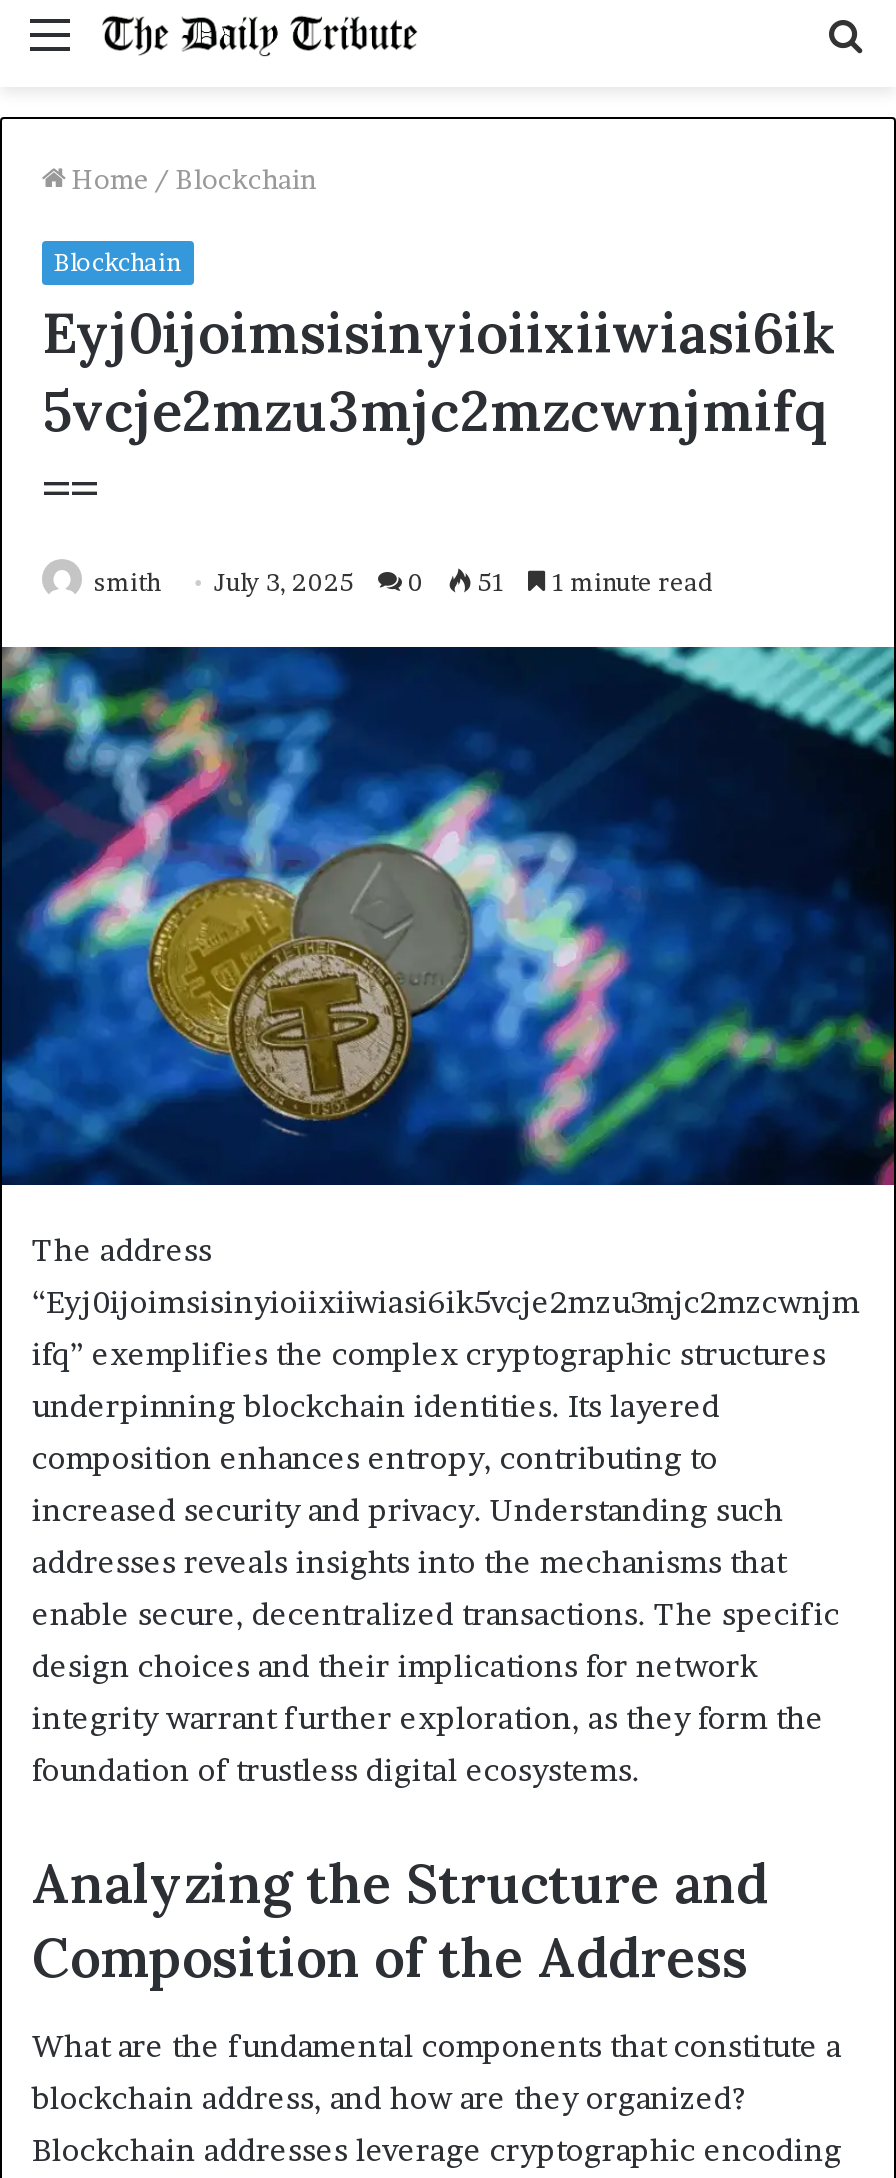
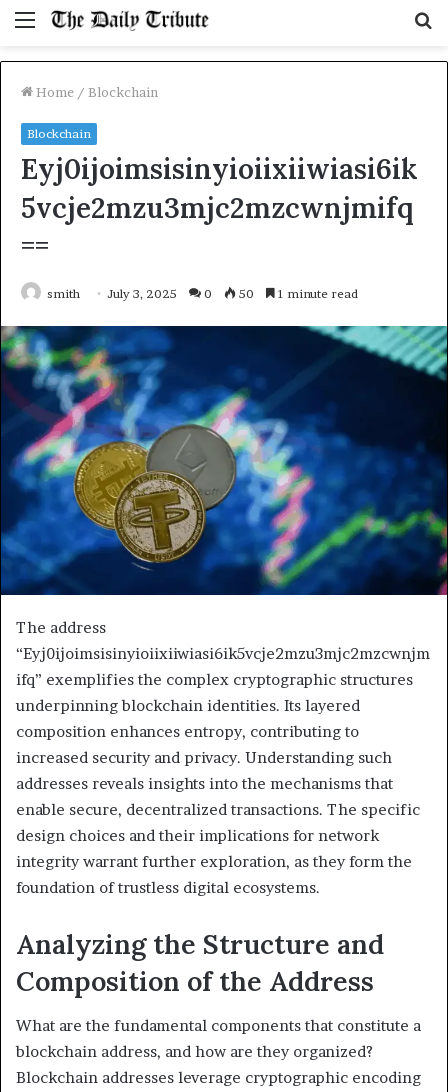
- smith July 3, 2025 0 51 1 minute read
+ smith July 3, 2025 0 50 1 minute read
